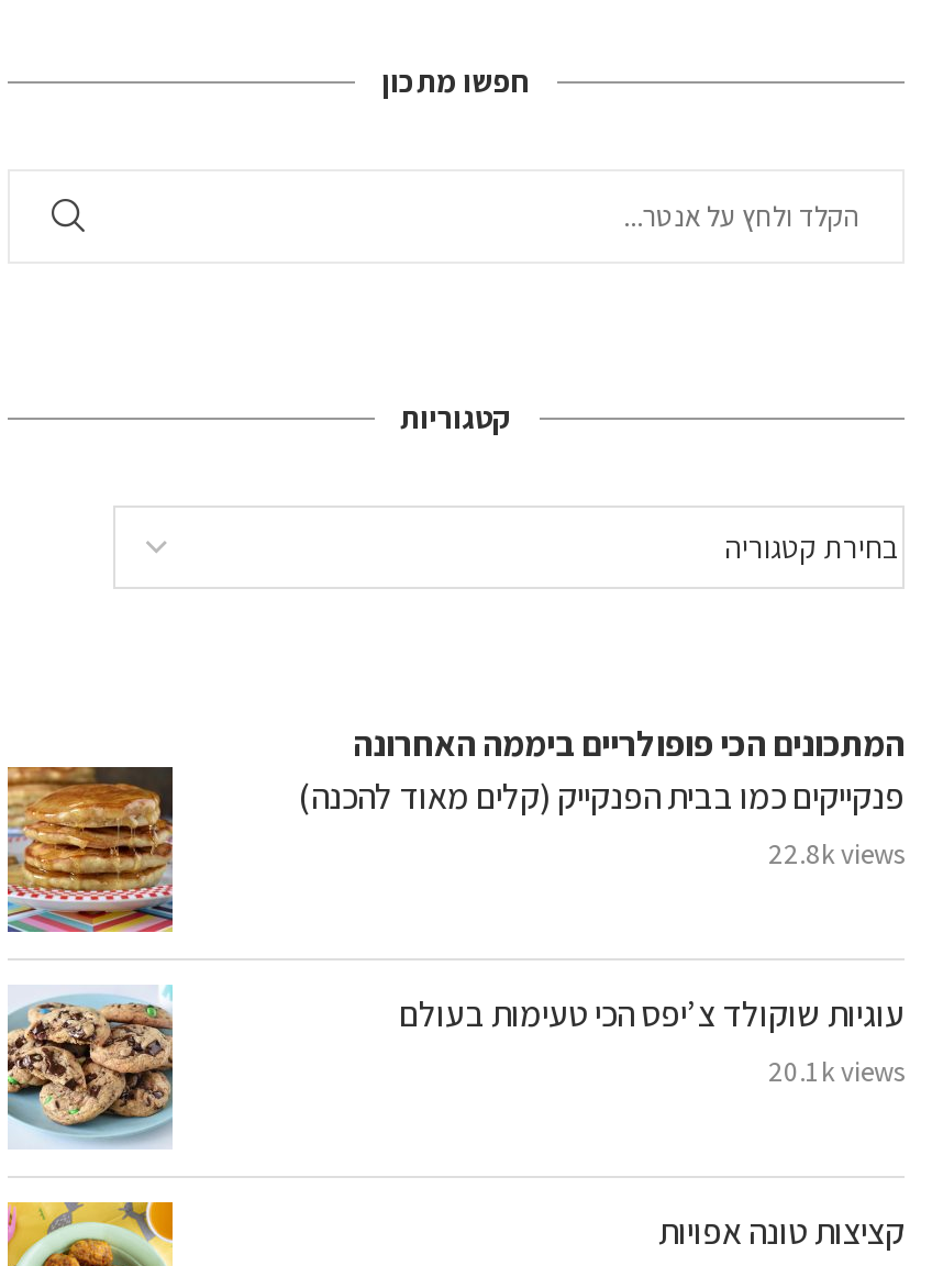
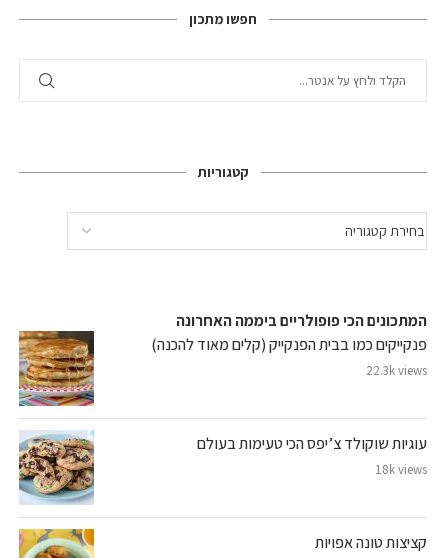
- 22.8k views
+ 22.3k views

- 20.1k views
+ 18k views
